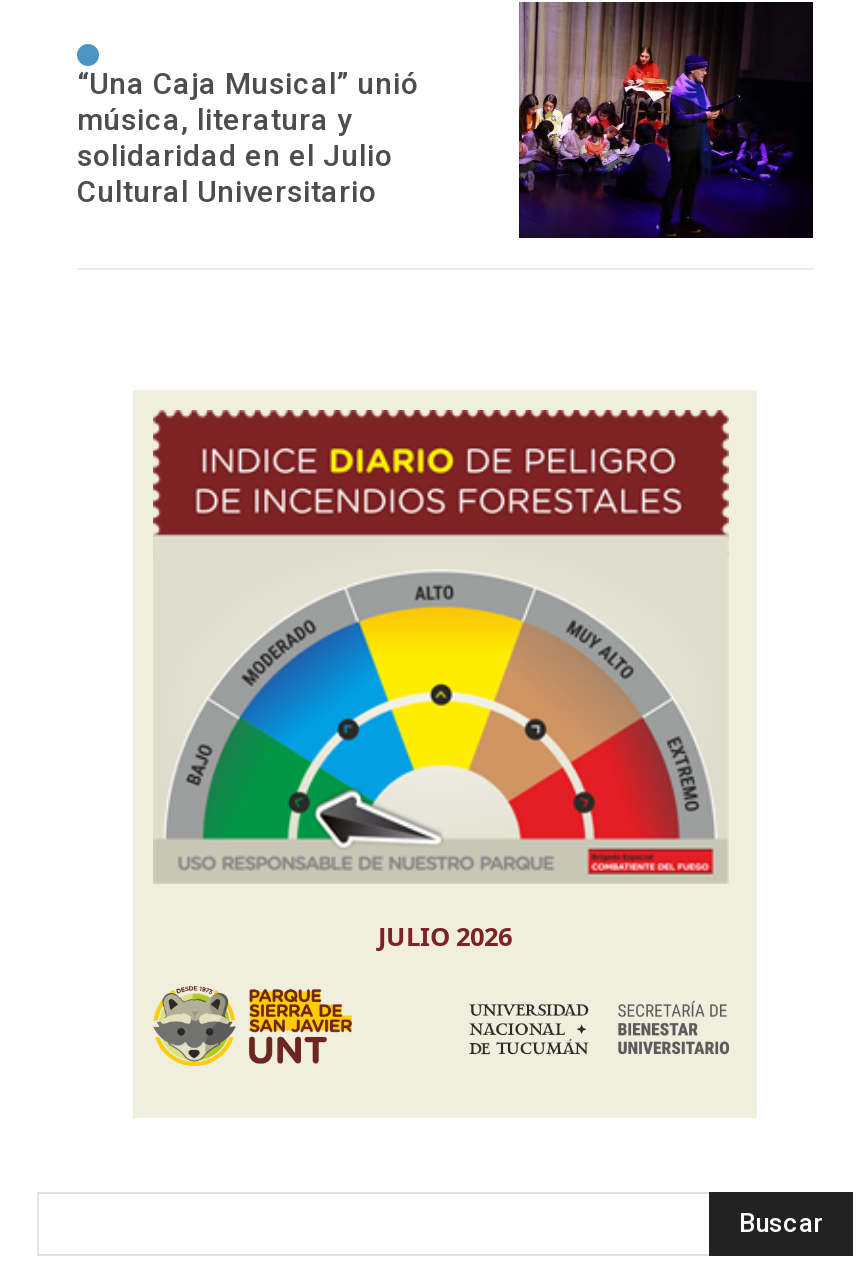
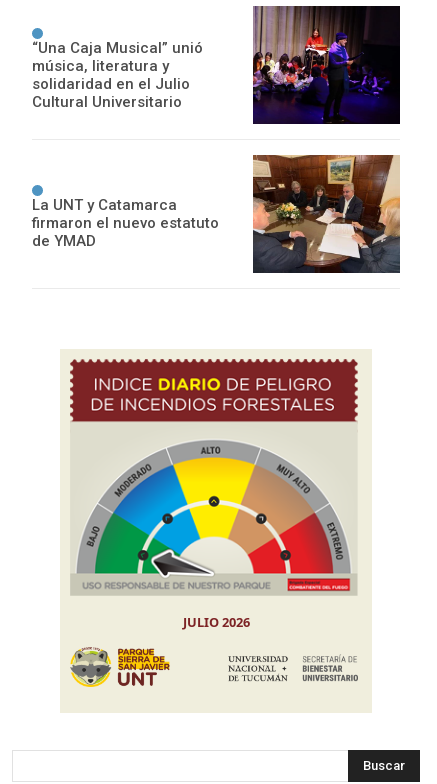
+ [image]
+ La UNT y Catamarca
+ firmaron el nuevo estatuto
+ de YMAD
